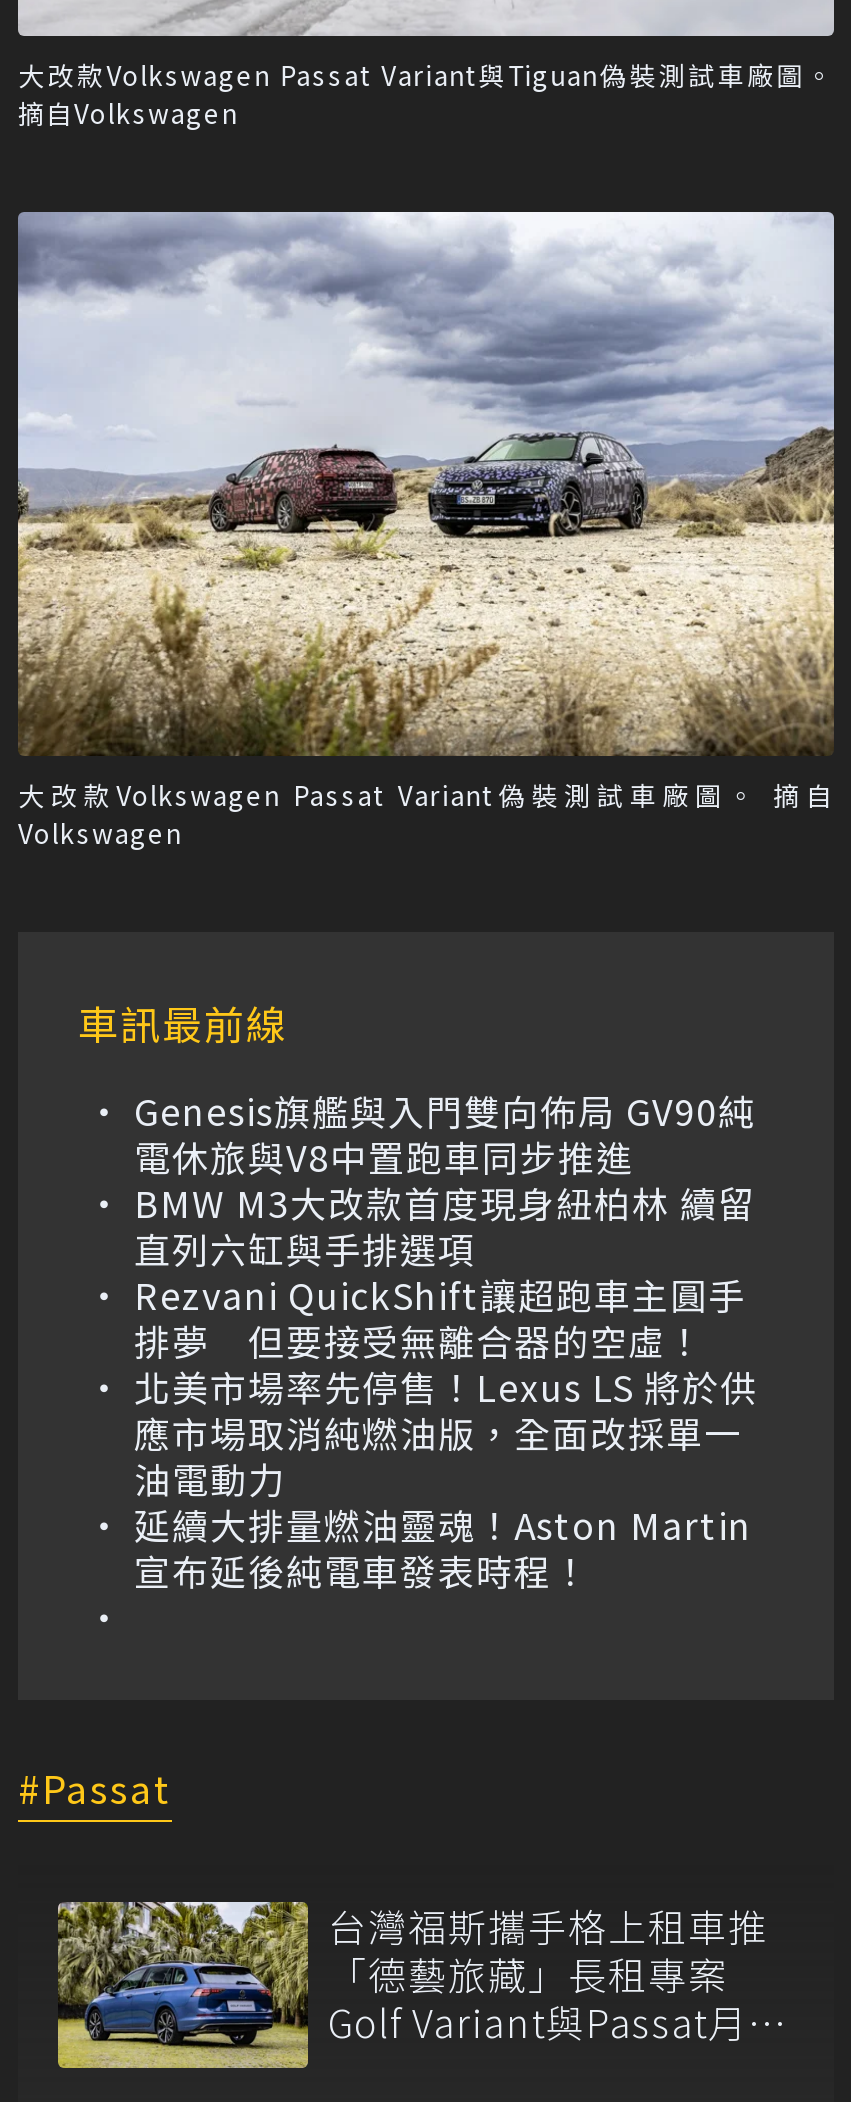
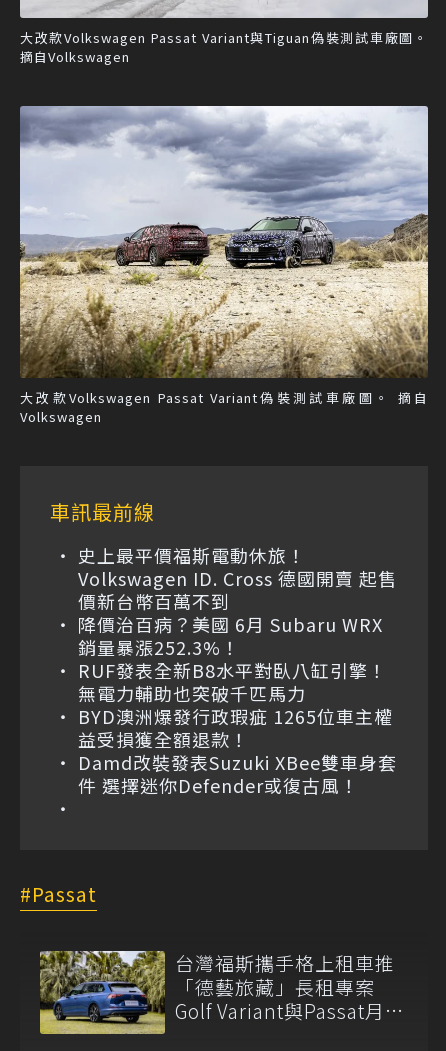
- Genesis旗艦與入門雙向佈局 GV90純
- 電休旅與V8中置跑車同步推進
- BMW M3大改款首度現身紐柏林 續留
- 直列六缸與手排選項
- Rezvani QuickShift讓超跑車主圓手
- 排夢 但要接受無離合器的空虛！
- 北美市場率先停售！Lexus LS 將於供
- 應市場取消純燃油版，全面改採單一
- 油電動力
- 延續大排量燃油靈魂！Aston Martin
- 宣布延後純電車發表時程！
+ 史上最平價福斯電動休旅！
+ Volkswagen ID. Cross 德國開賣 起售
+ 價新台幣百萬不到
+ 降價治百病？美國 6月 Subaru WRX
+ 銷量暴漲252.3%！
+ RUF發表全新B8水平對臥八缸引擎！
+ 無電力輔助也突破千匹馬力
+ BYD澳洲爆發行政瑕疵 1265位車主權
+ 益受損獲全額退款！
+ Damd改裝發表Suzuki XBee雙車身套
+ 件 選擇迷你Defender或復古風！
